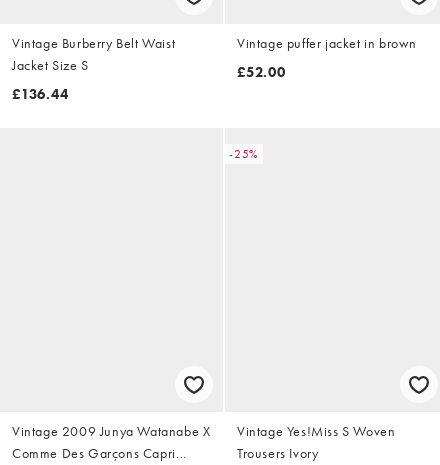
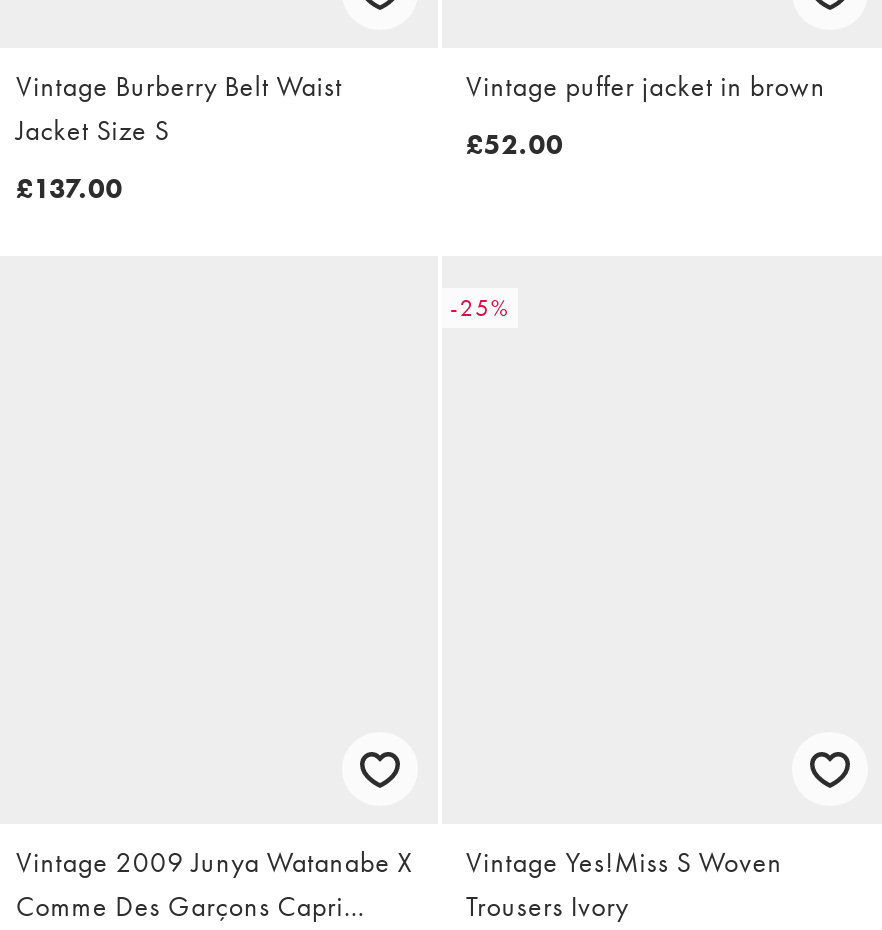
- £136.44
+ £137.00
